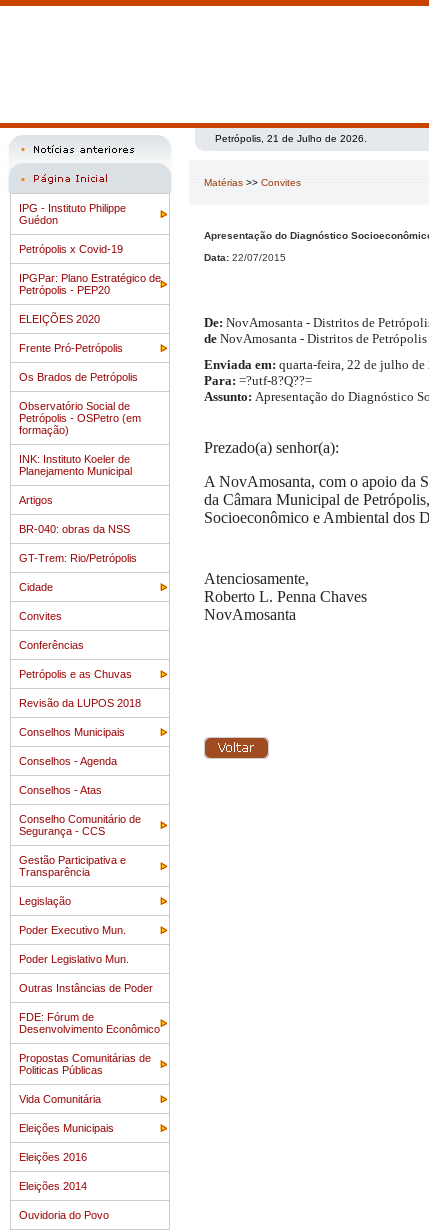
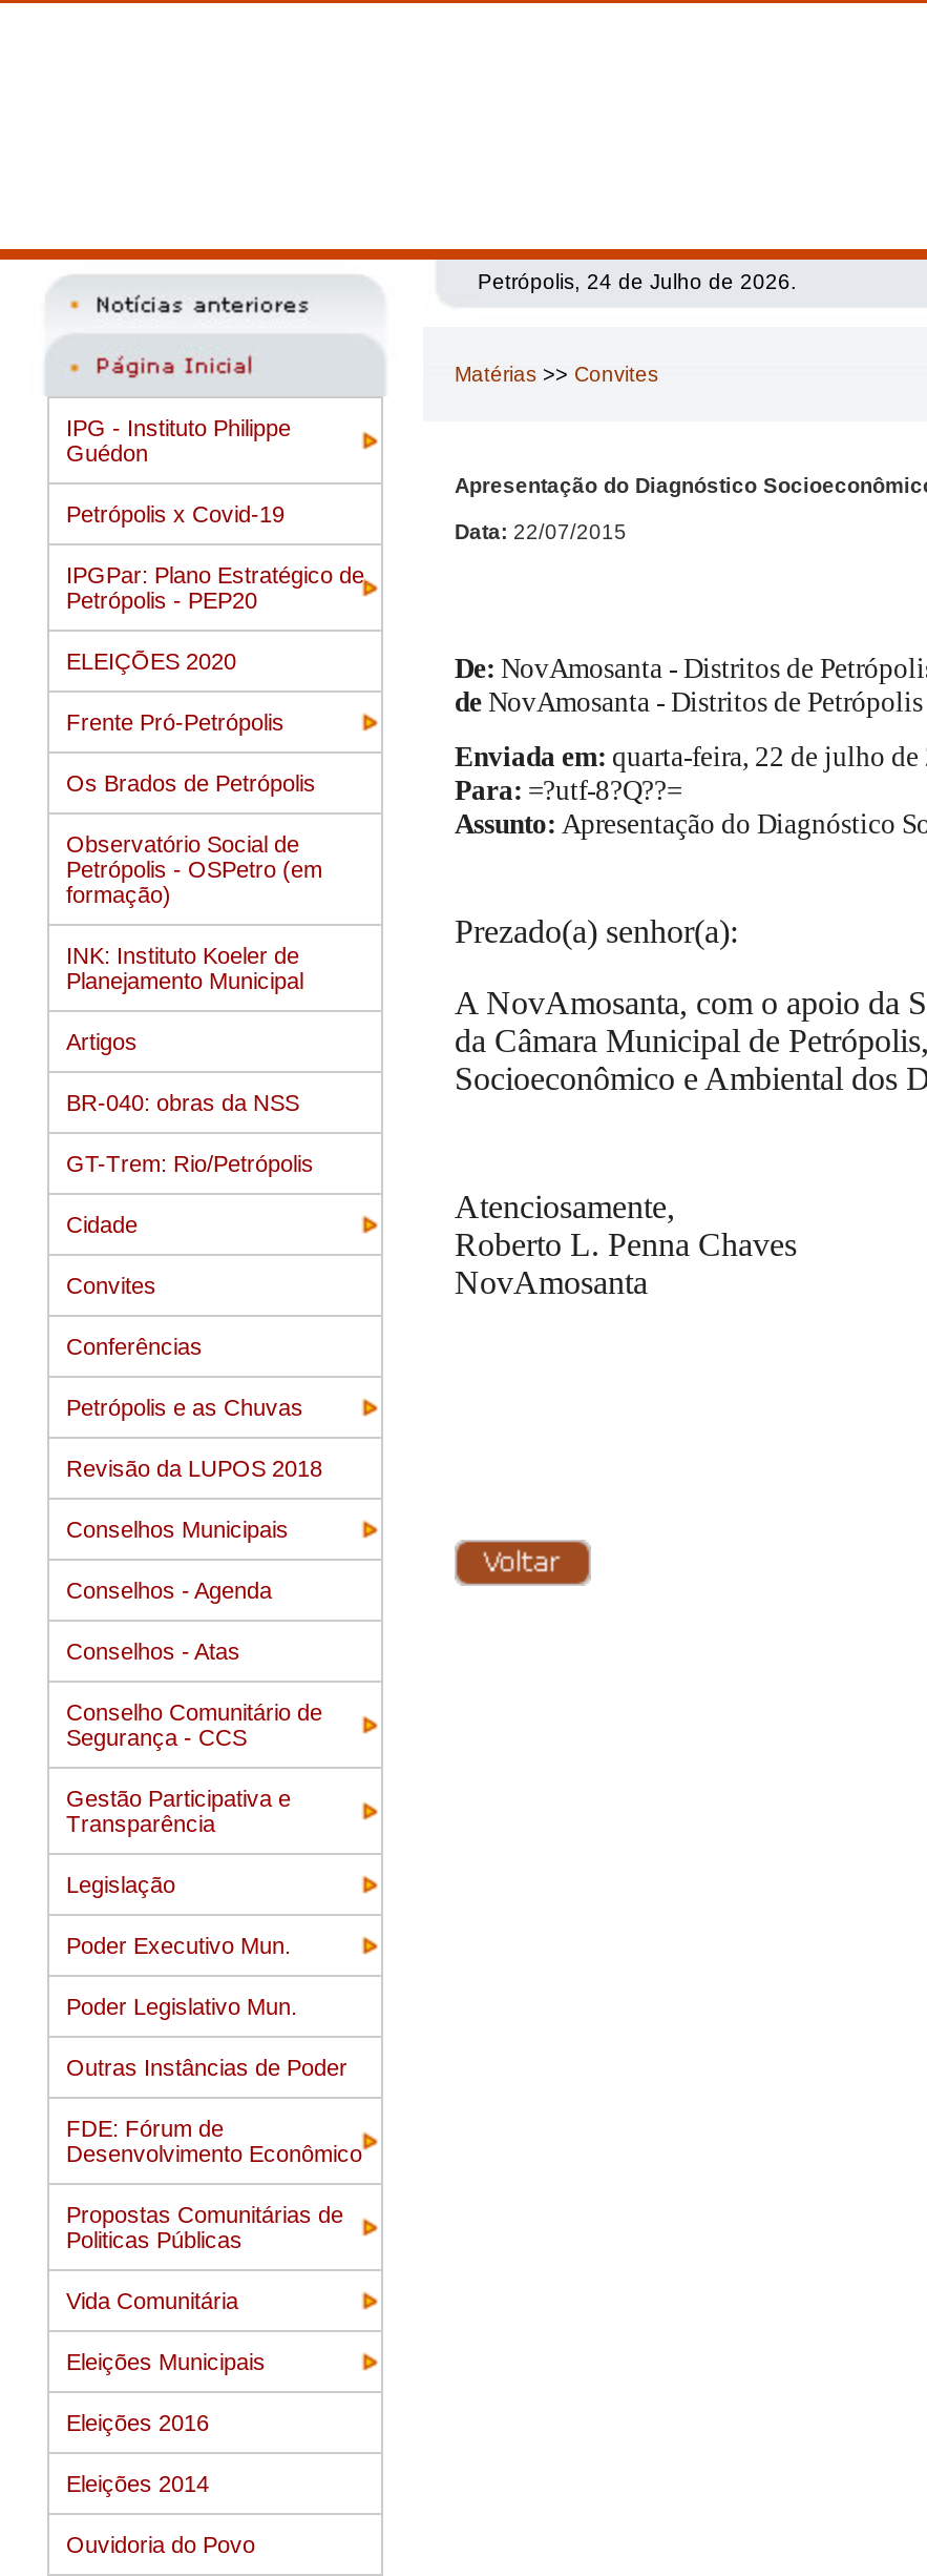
- Petrópolis, 21 de Julho de 2026.
+ Petrópolis, 24 de Julho de 2026.
